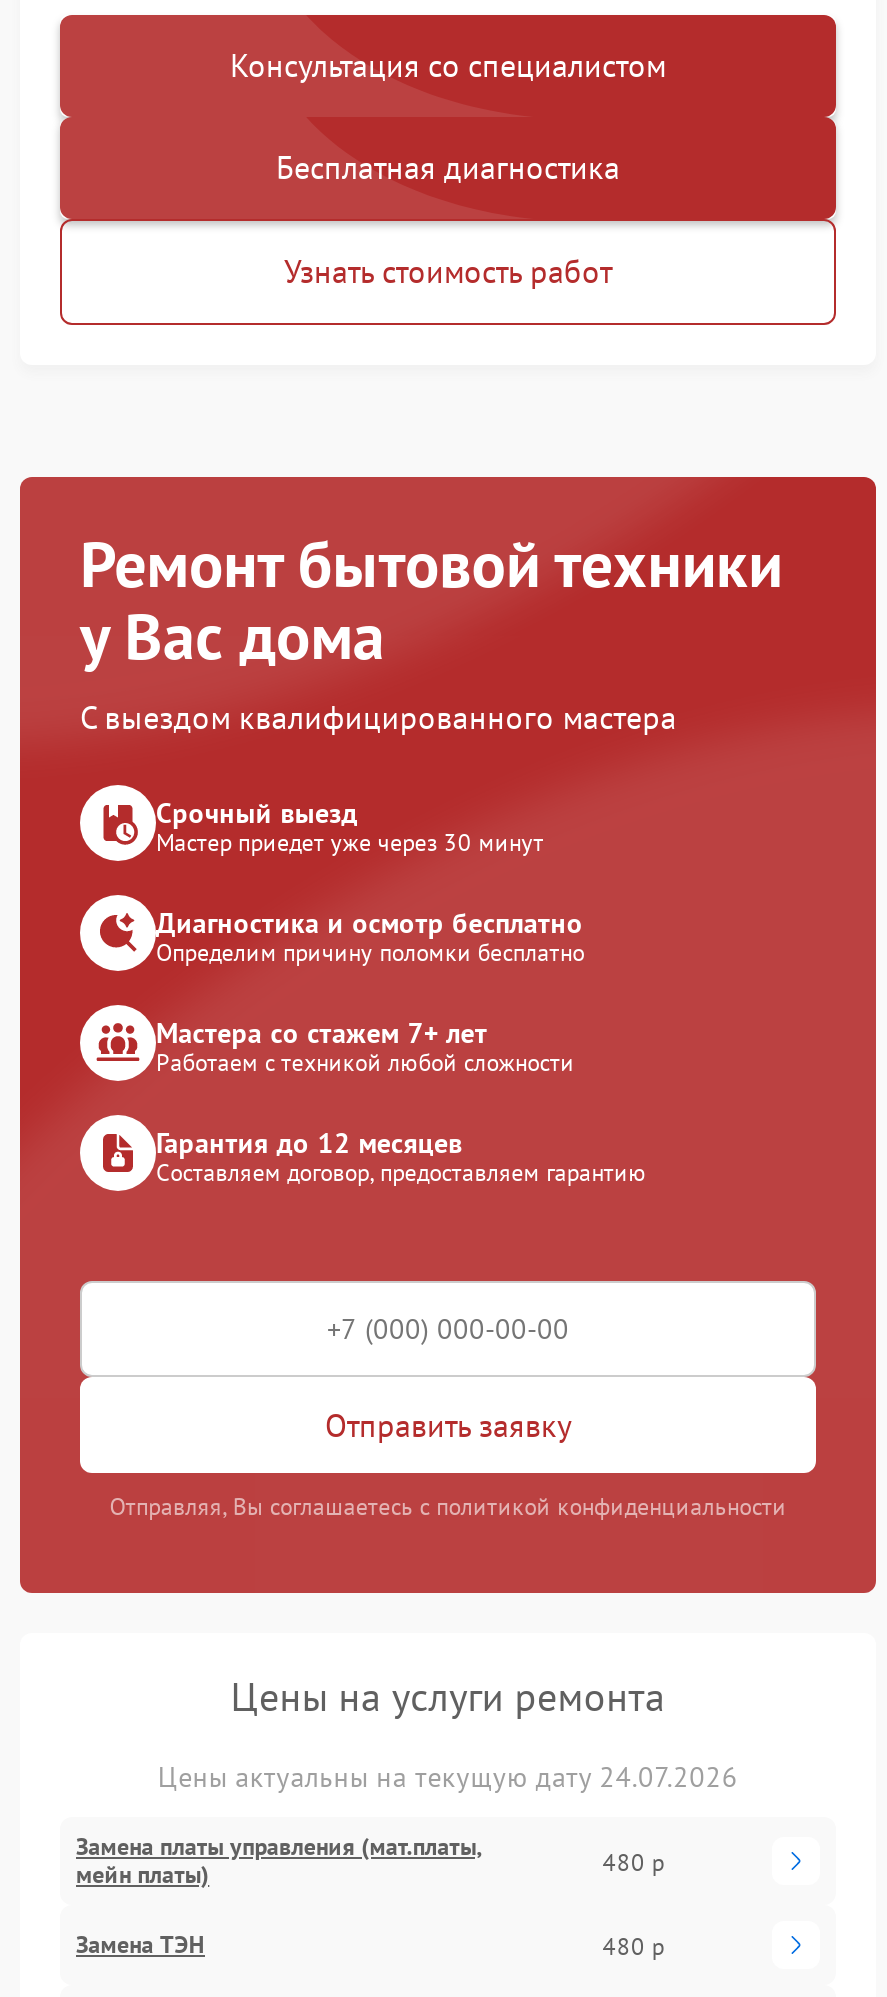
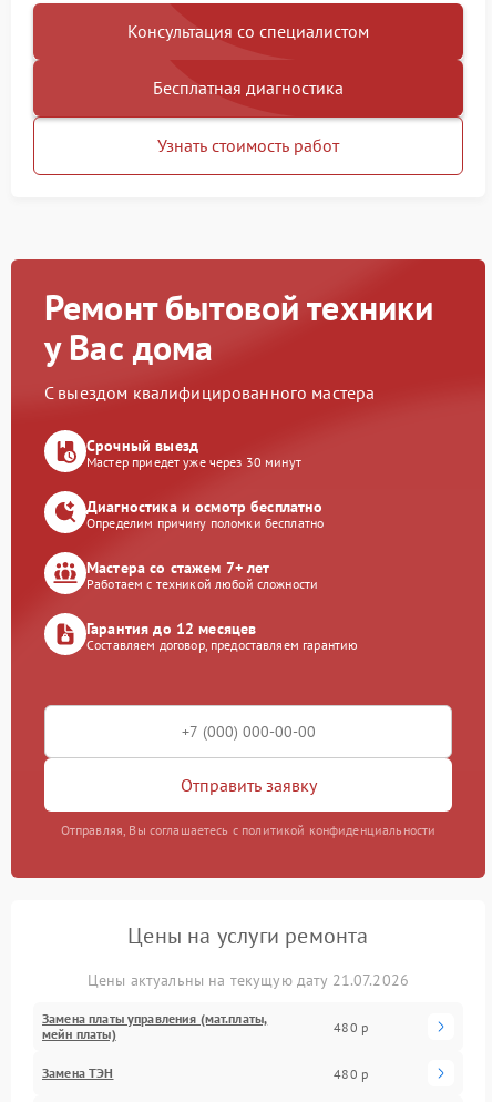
- Цены актуальны на текущую дату 24.07.2026
+ Цены актуальны на текущую дату 21.07.2026
